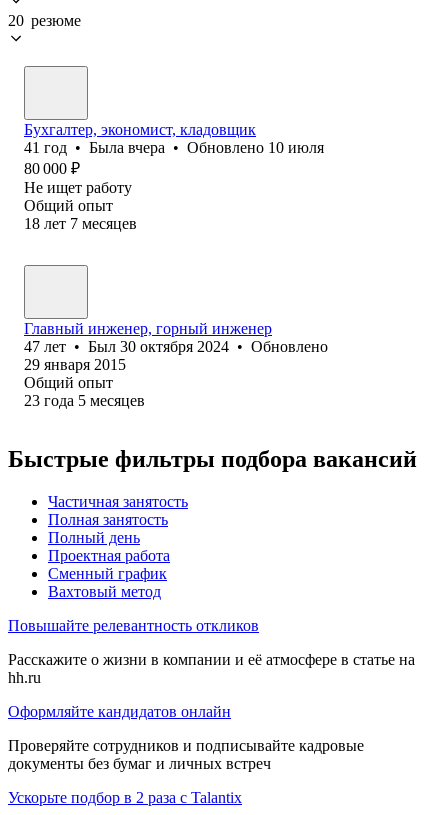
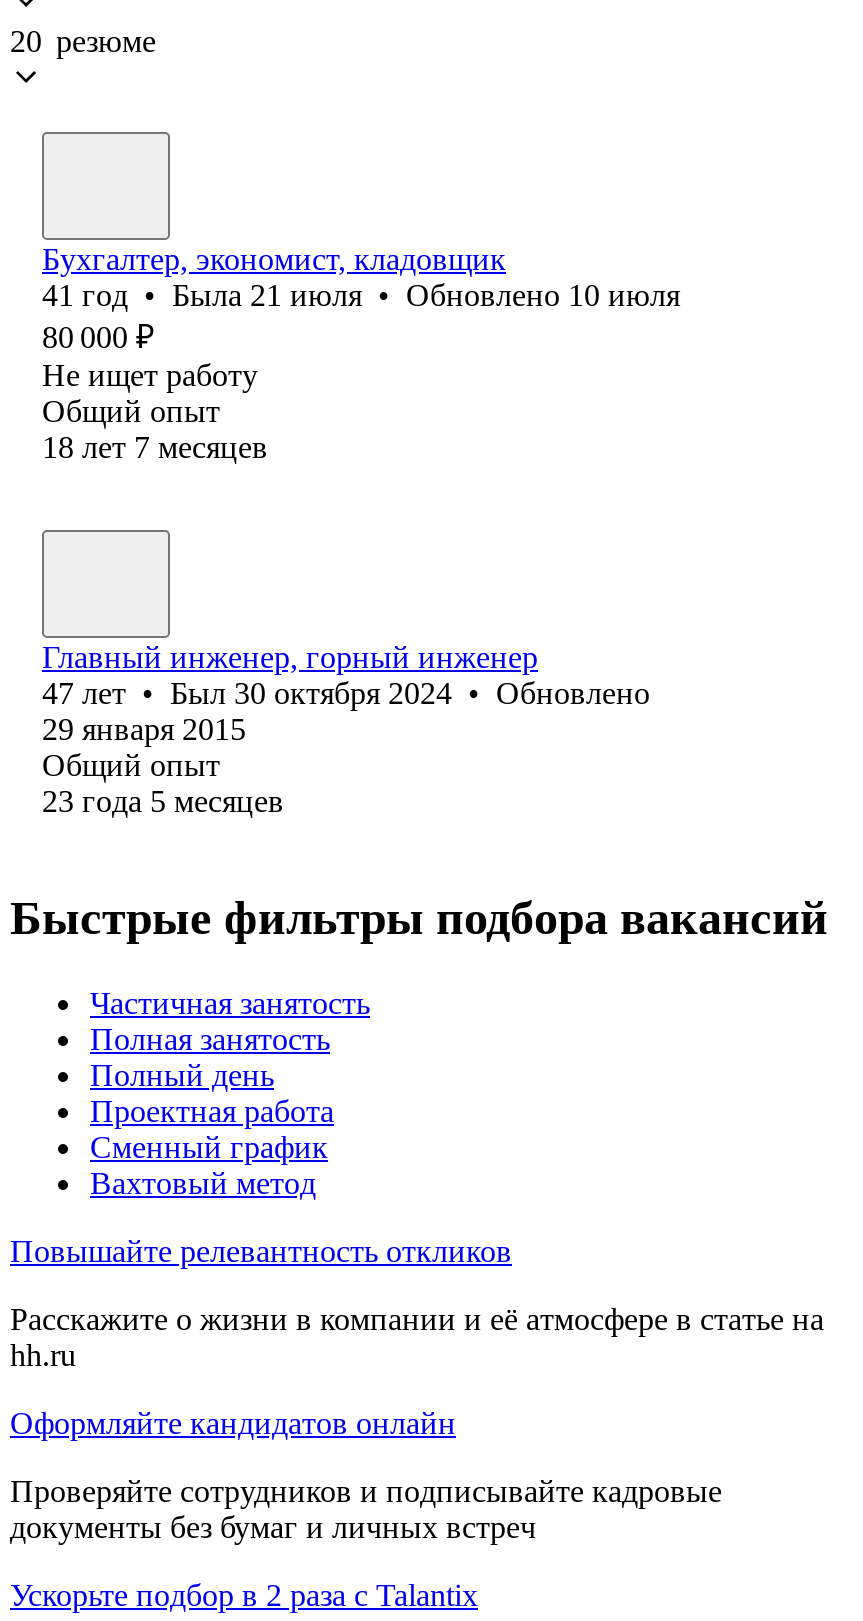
- 41 год • Была вчера • Обновлено 10 июля
+ 41 год • Была 21 июля • Обновлено 10 июля
